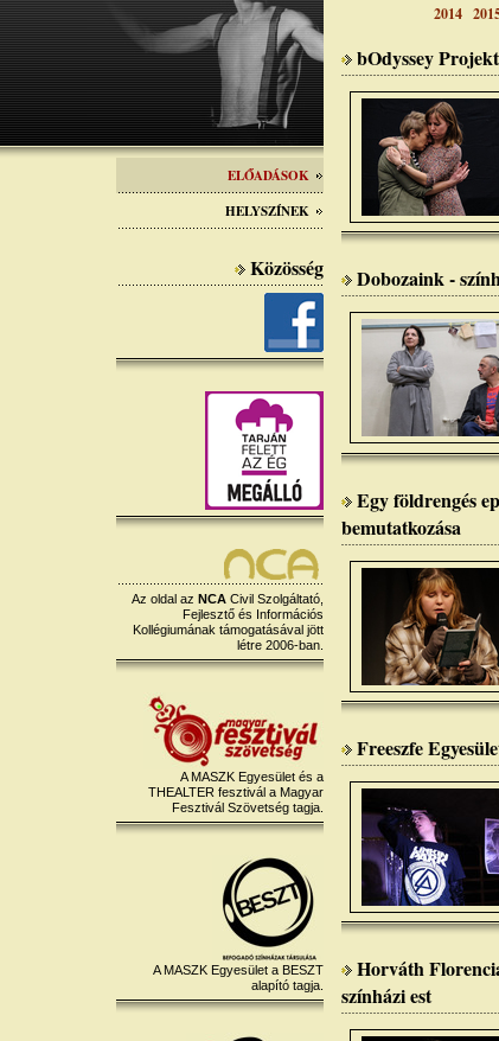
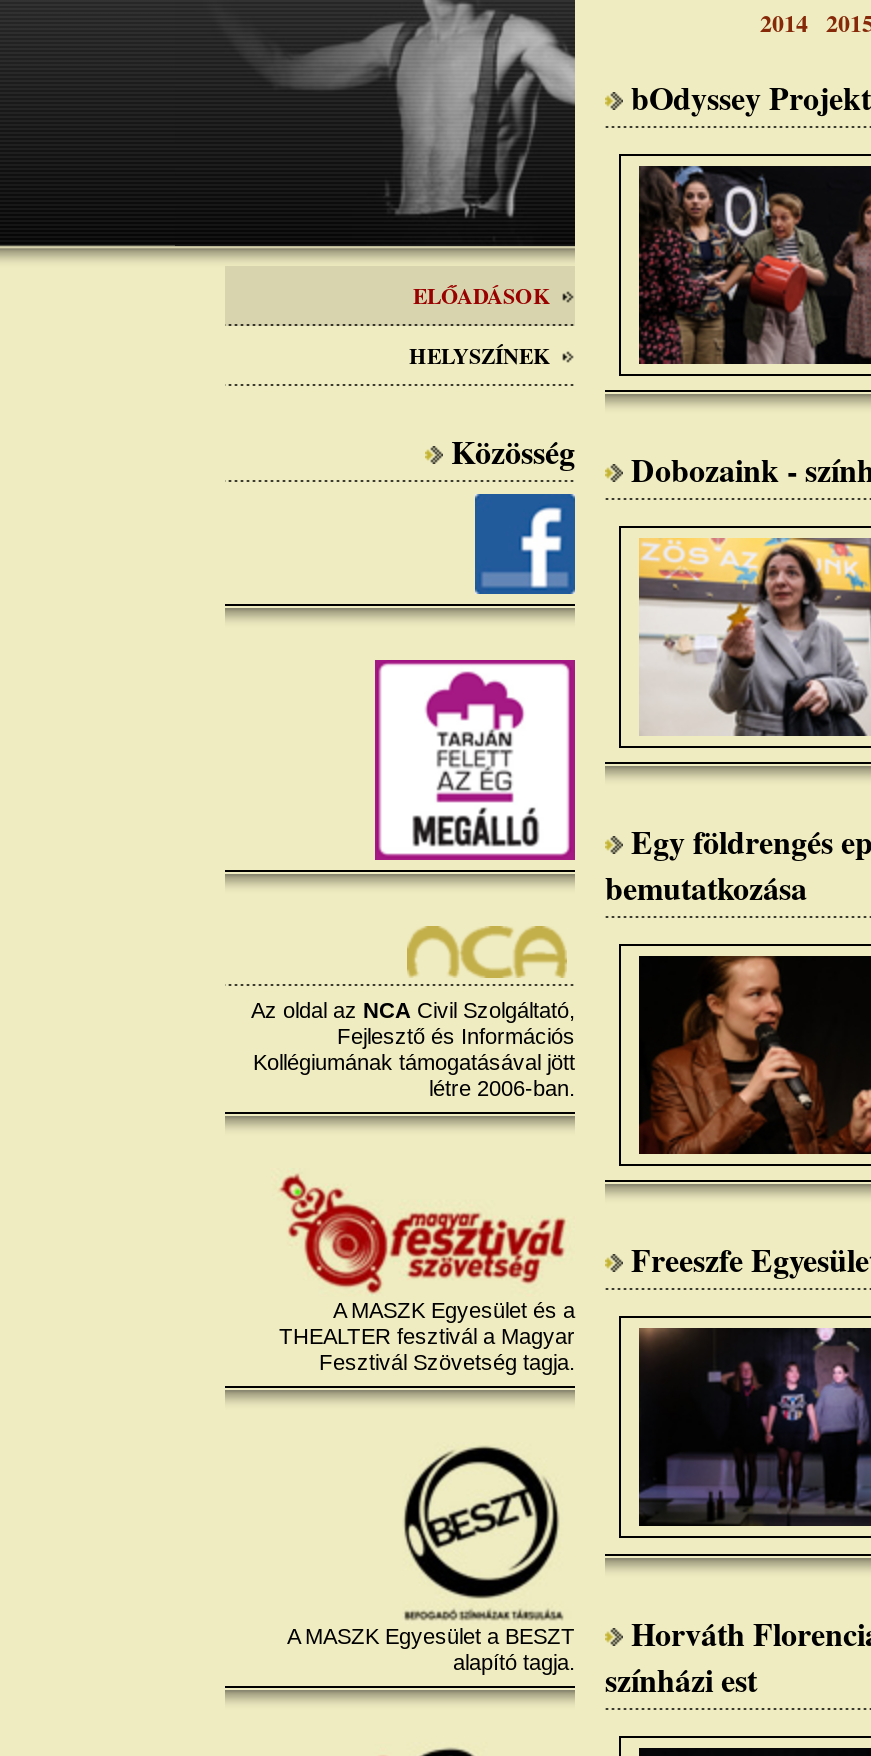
- [image]
+ [image]

- [image]
+ [image]

- [image]
+ [image]

- [image]
+ [image]
